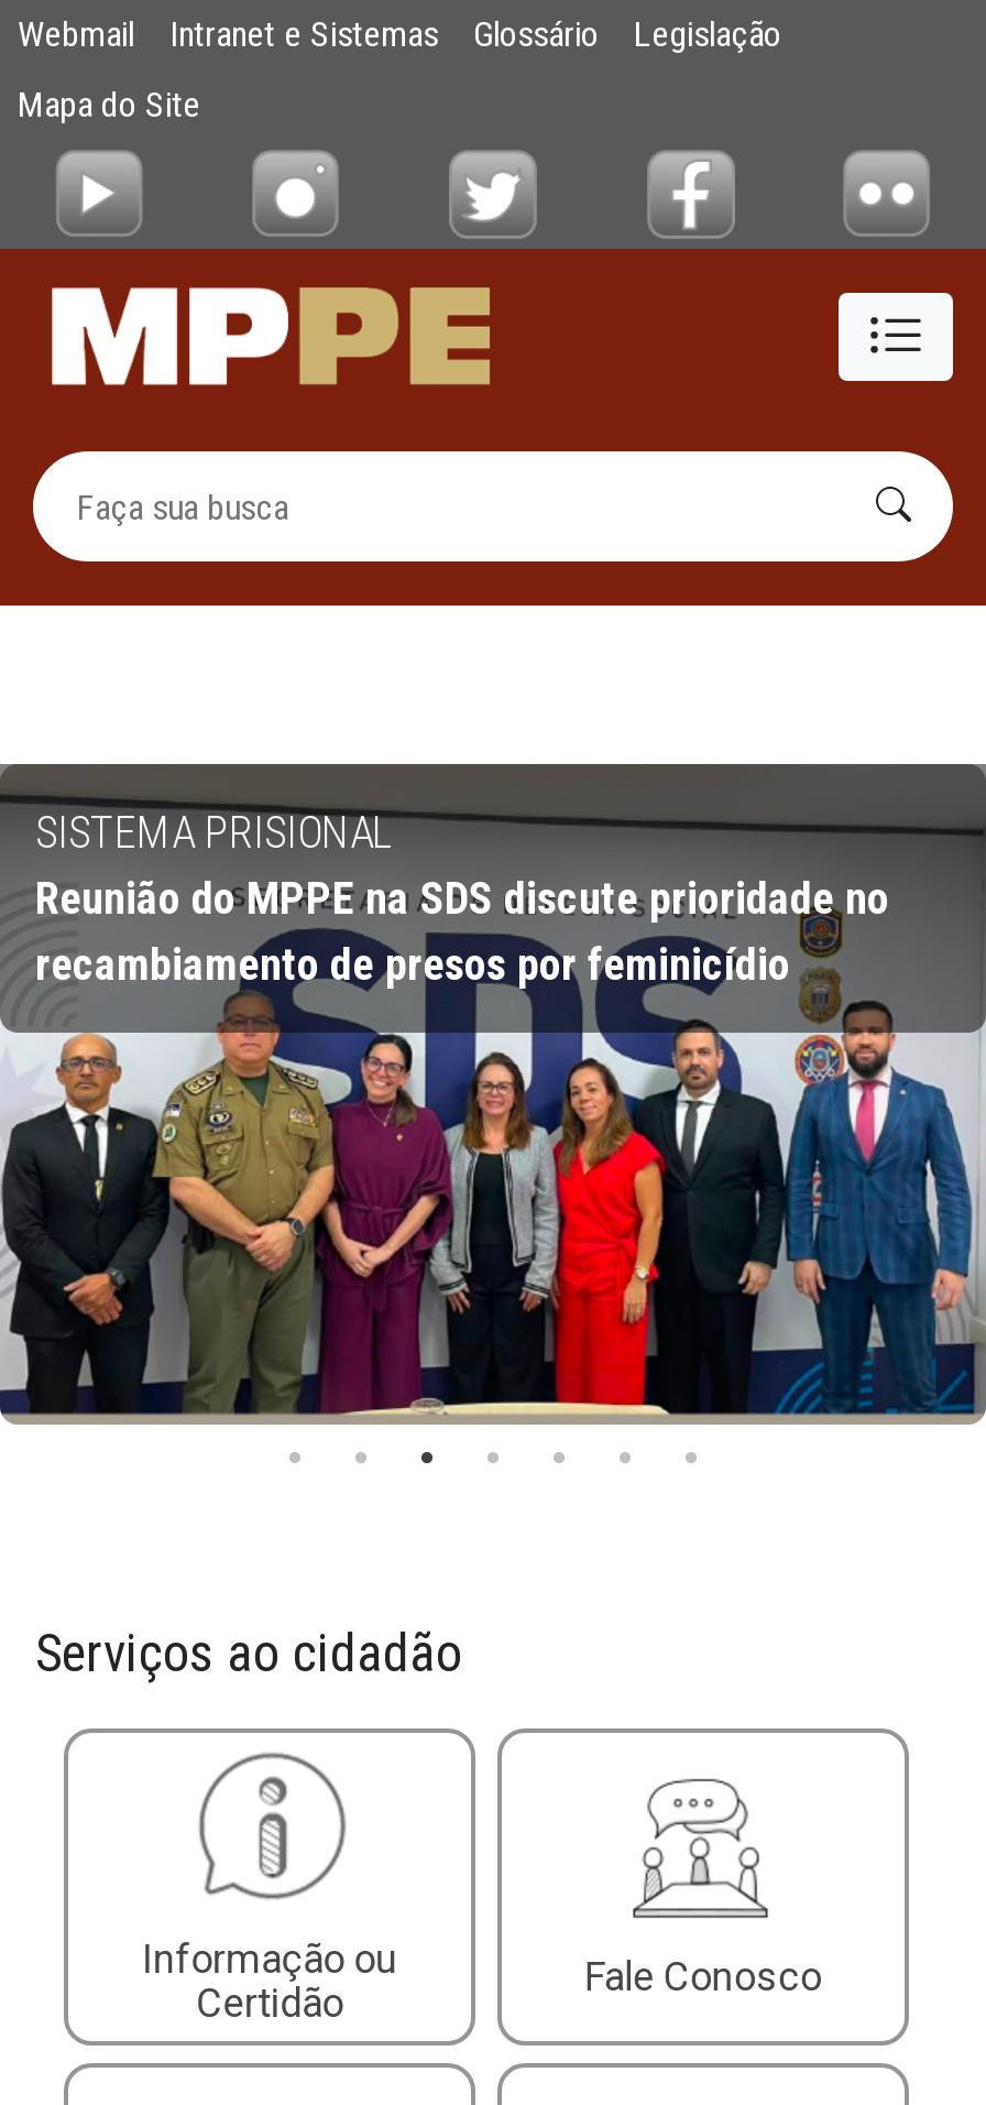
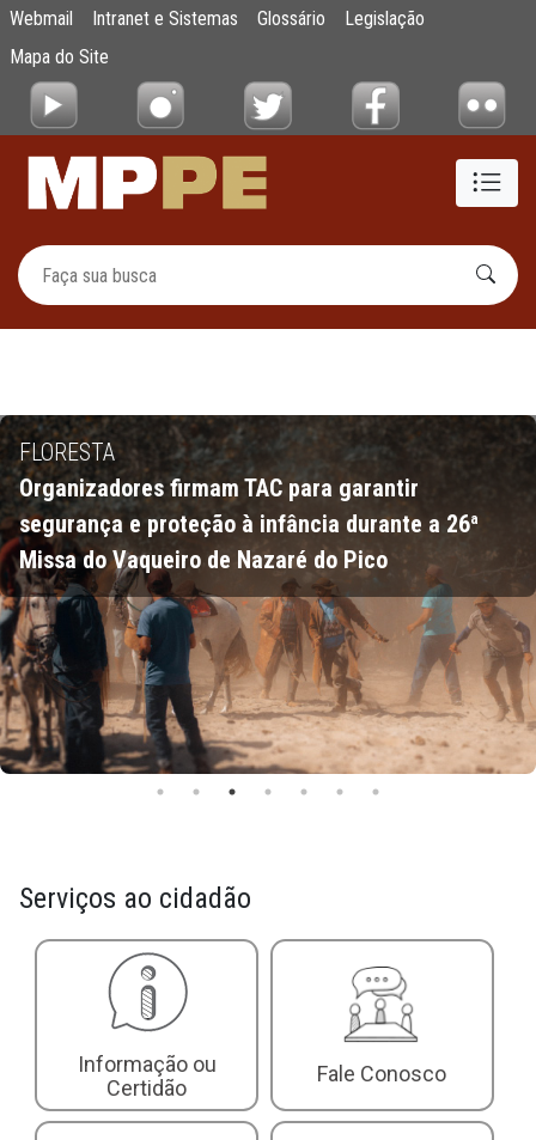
- [image]
- SISTEMA PRISIONAL
- Reunião do MPPE na SDS discute prioridade no
- recambiamento de presos por feminicídio
+ [image]
+ FLORESTA
+ Organizadores firmam TAC para garantir
+ segurança e proteção à infância durante a 26ª
+ Missa do Vaqueiro de Nazaré do Pico
